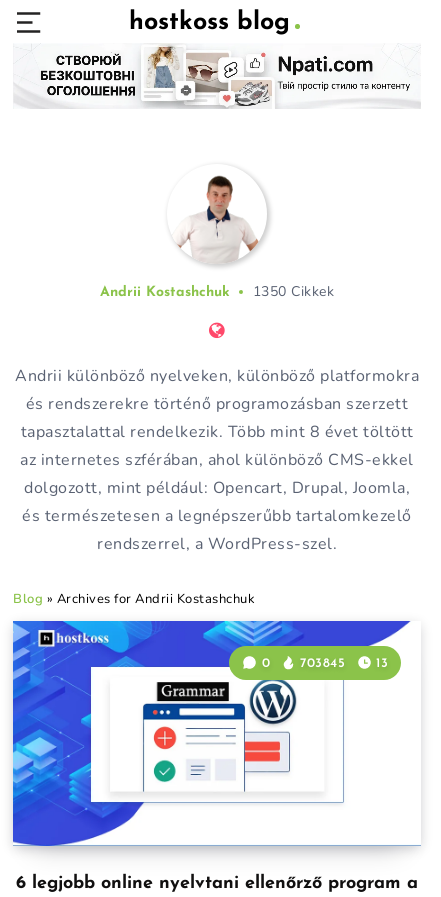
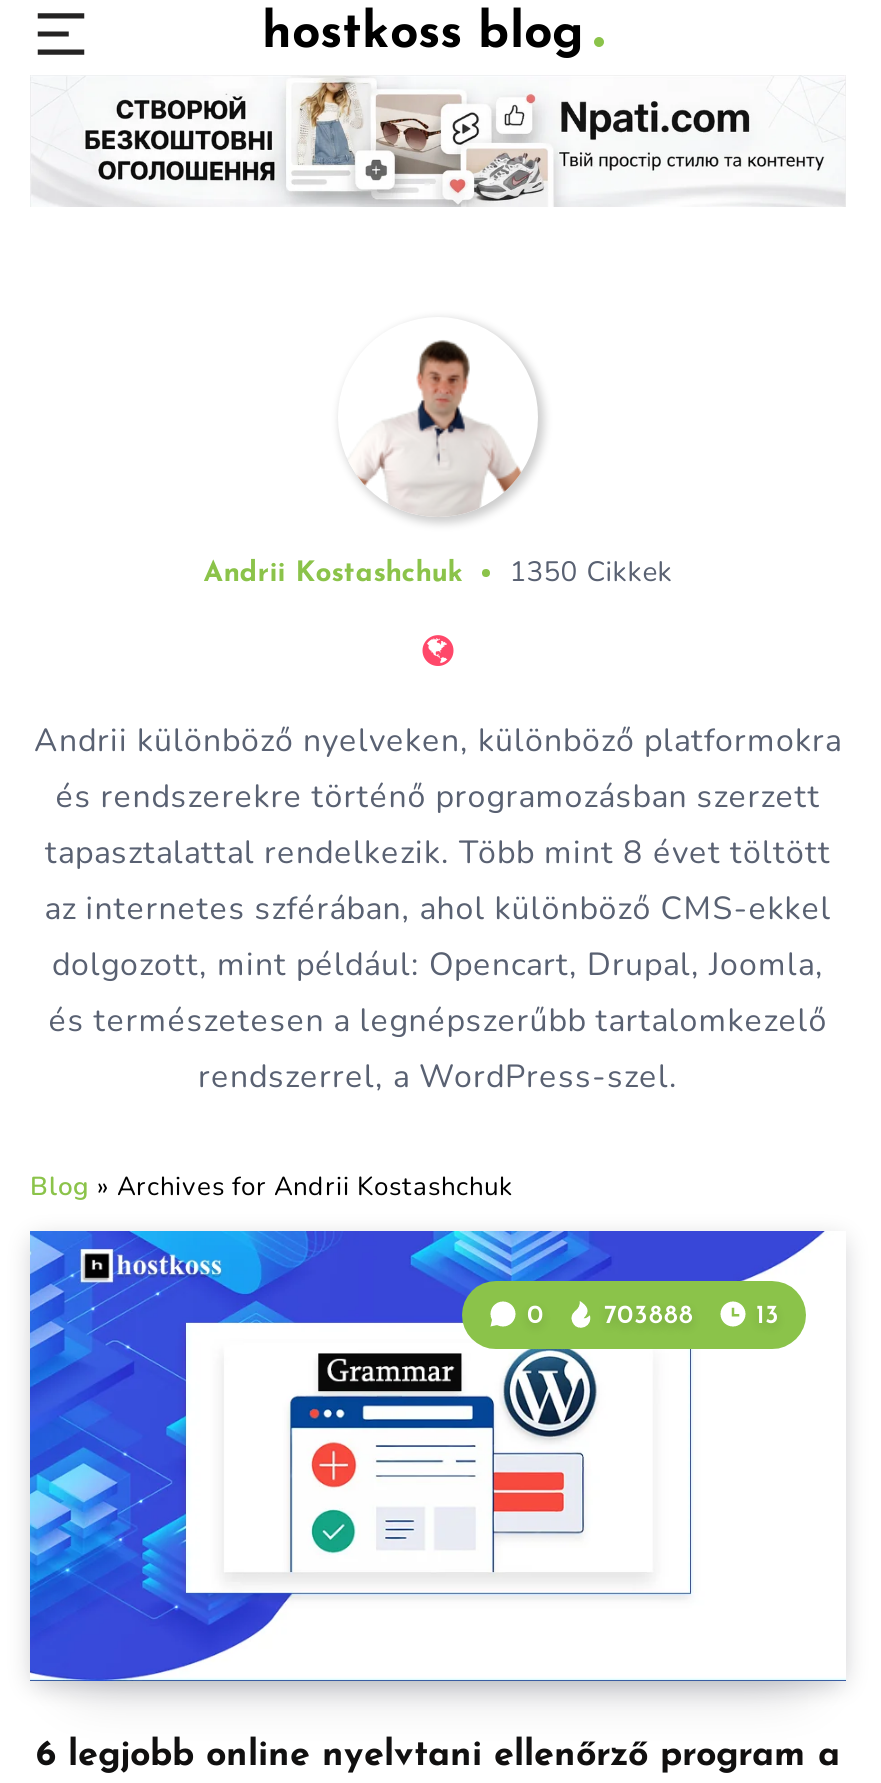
- 0 703845
+ 0 703888
